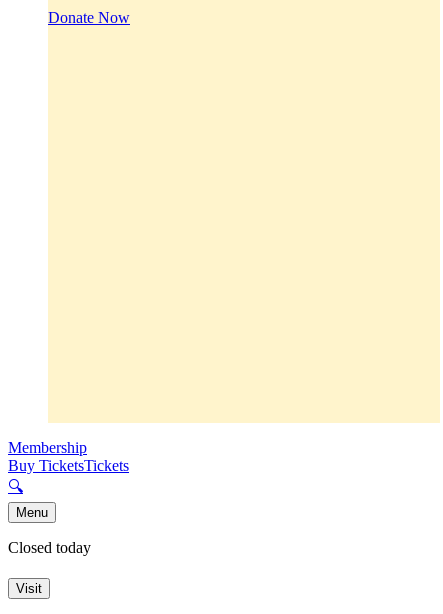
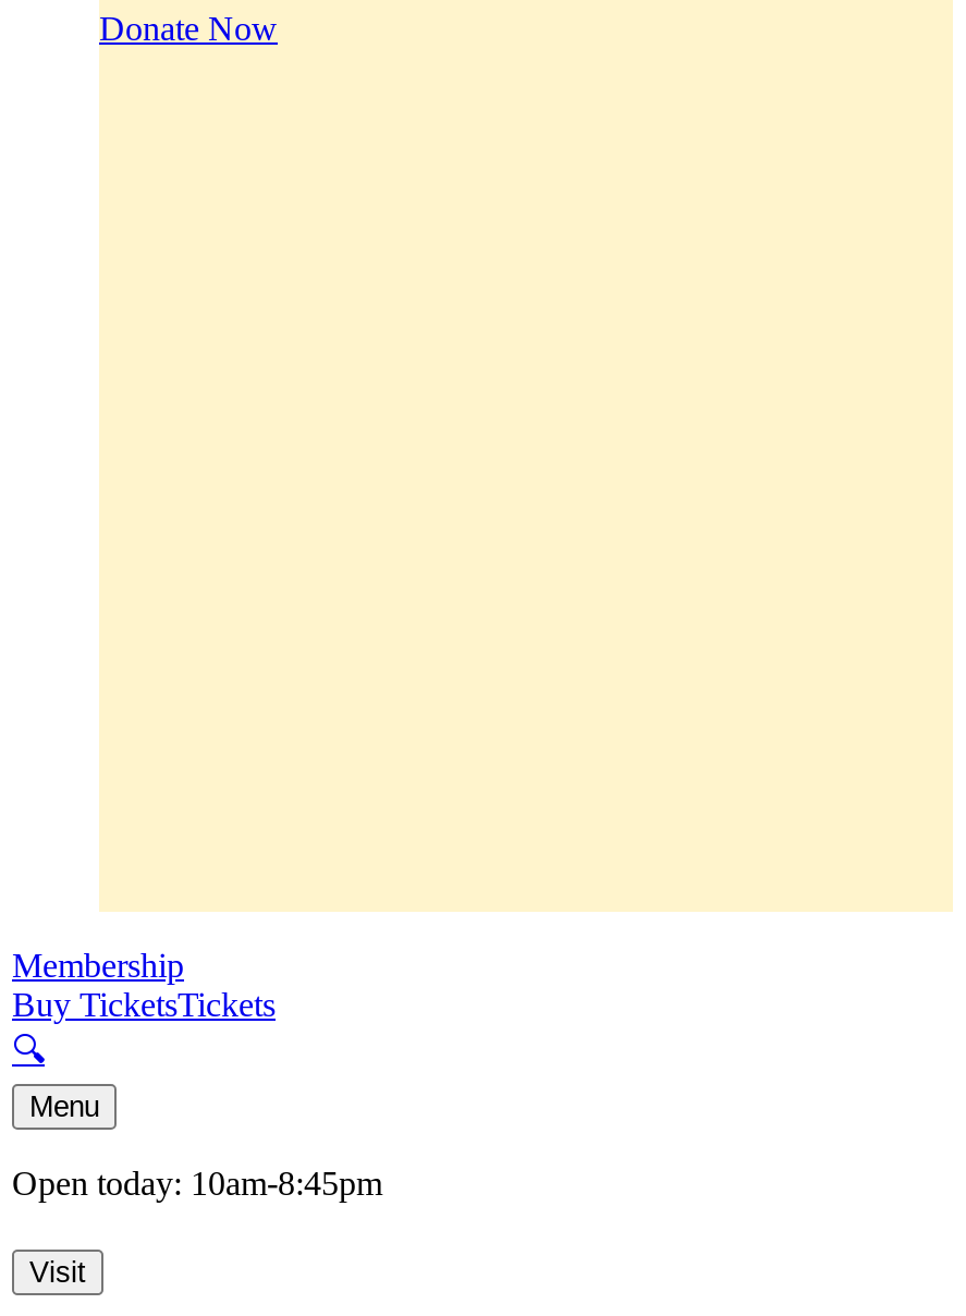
- Closed today
+ Open today: 10am-8:45pm
